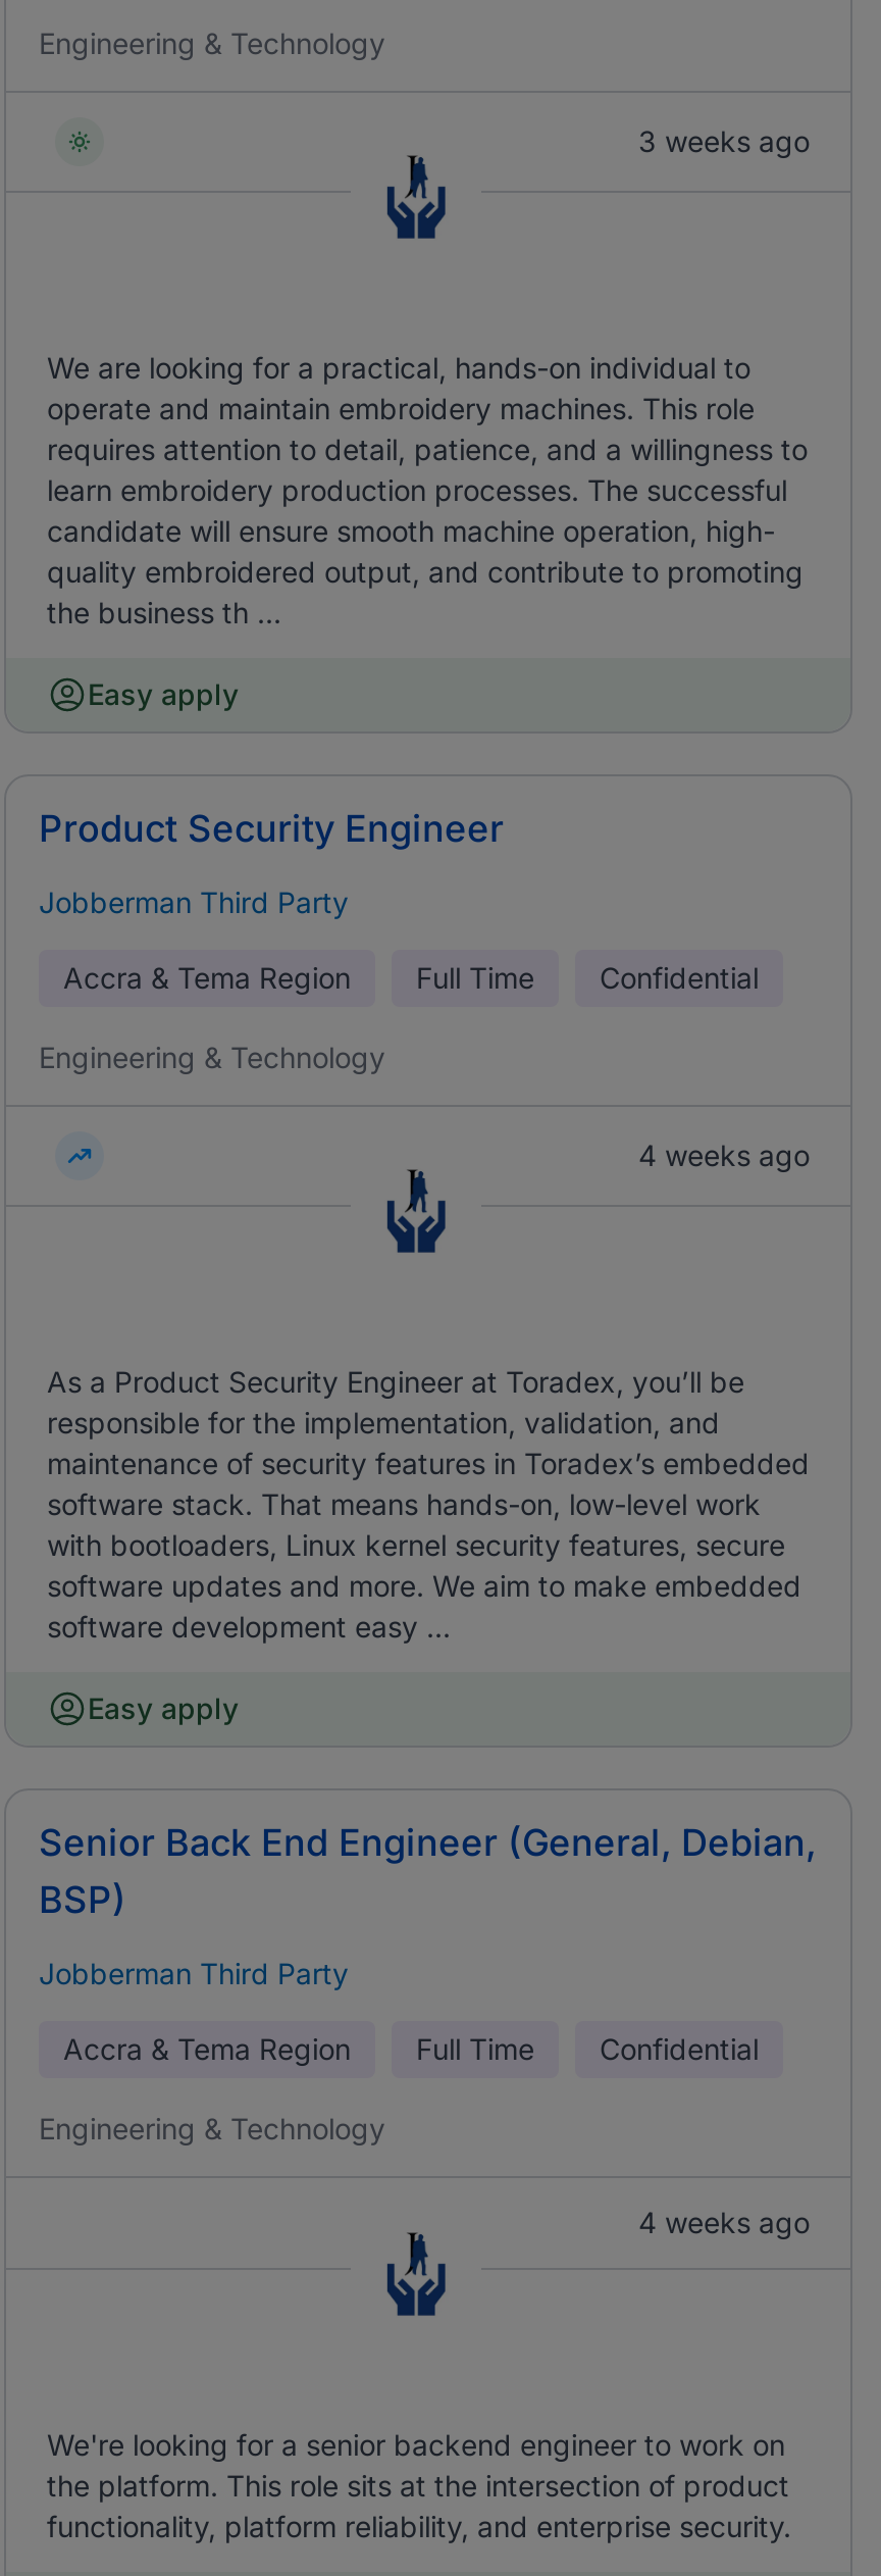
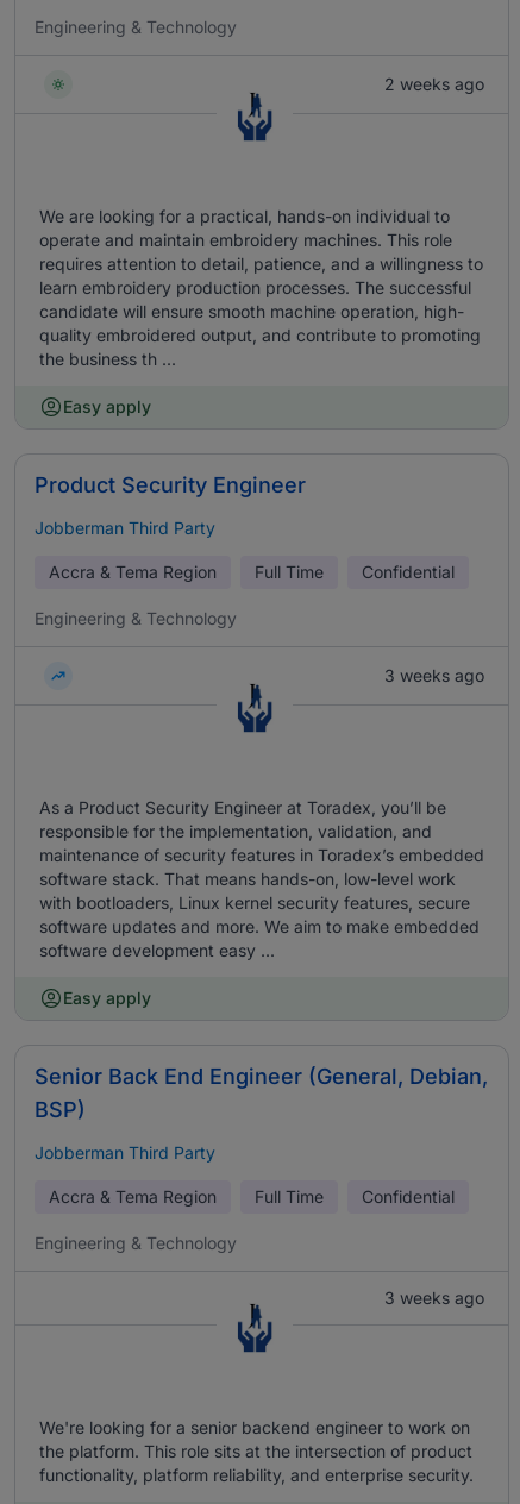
- 3 weeks ago
+ 2 weeks ago

- 4 weeks ago
+ 3 weeks ago

- 4 weeks ago
+ 3 weeks ago
